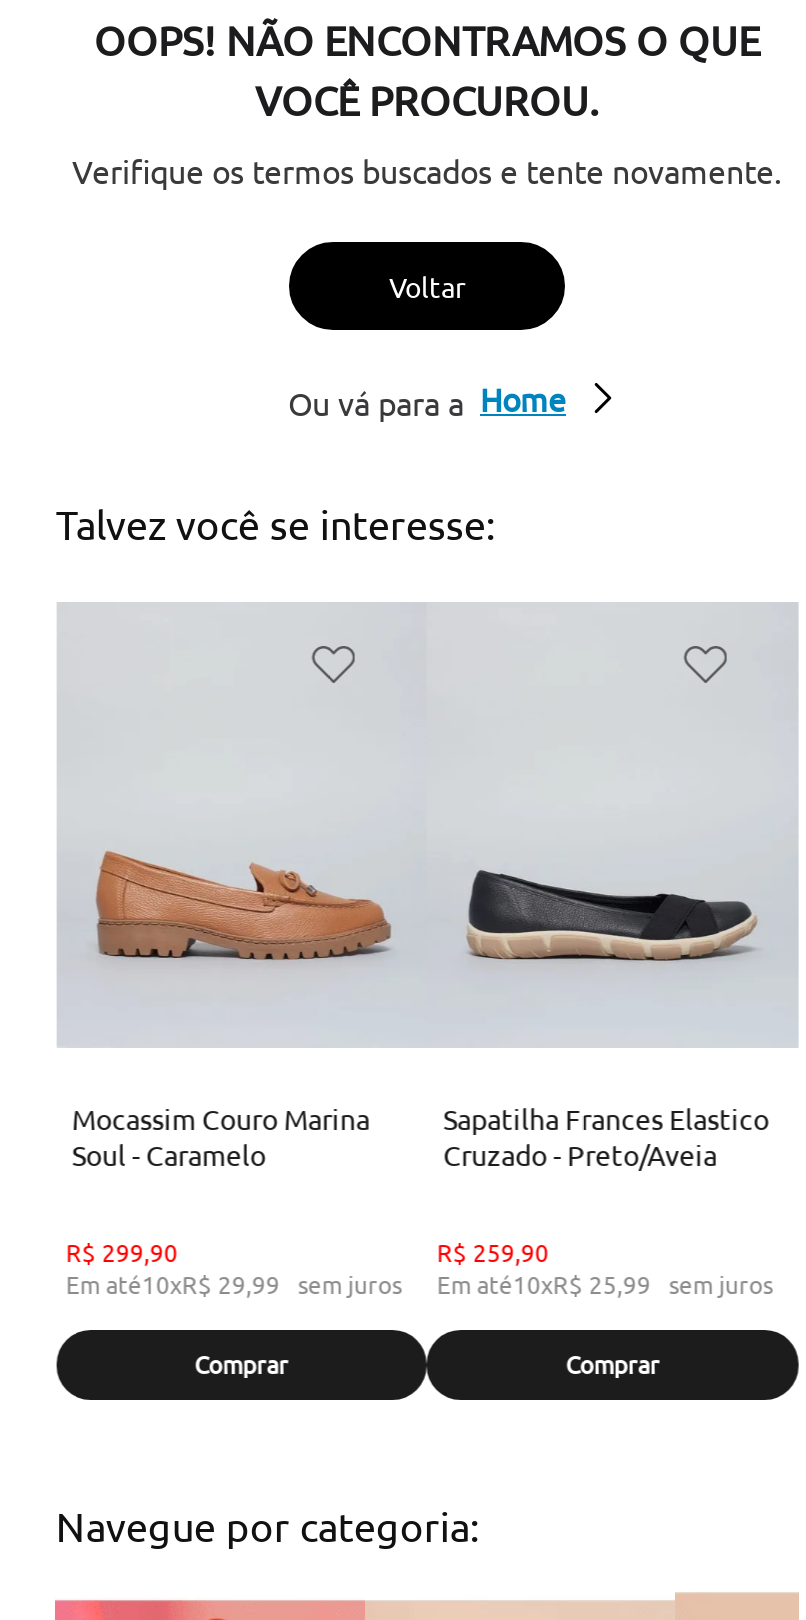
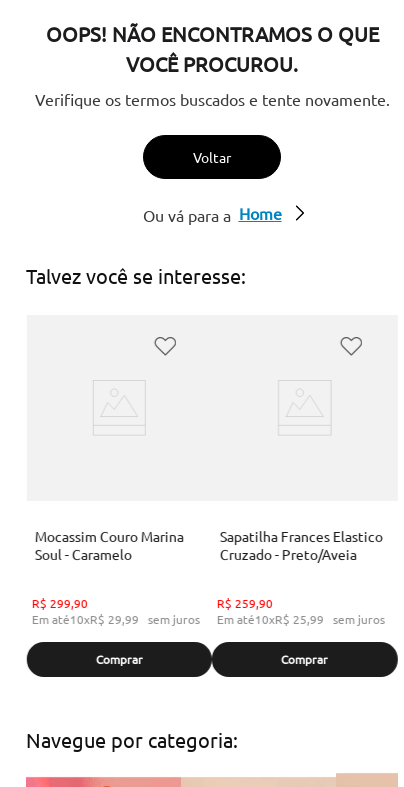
- [image]
